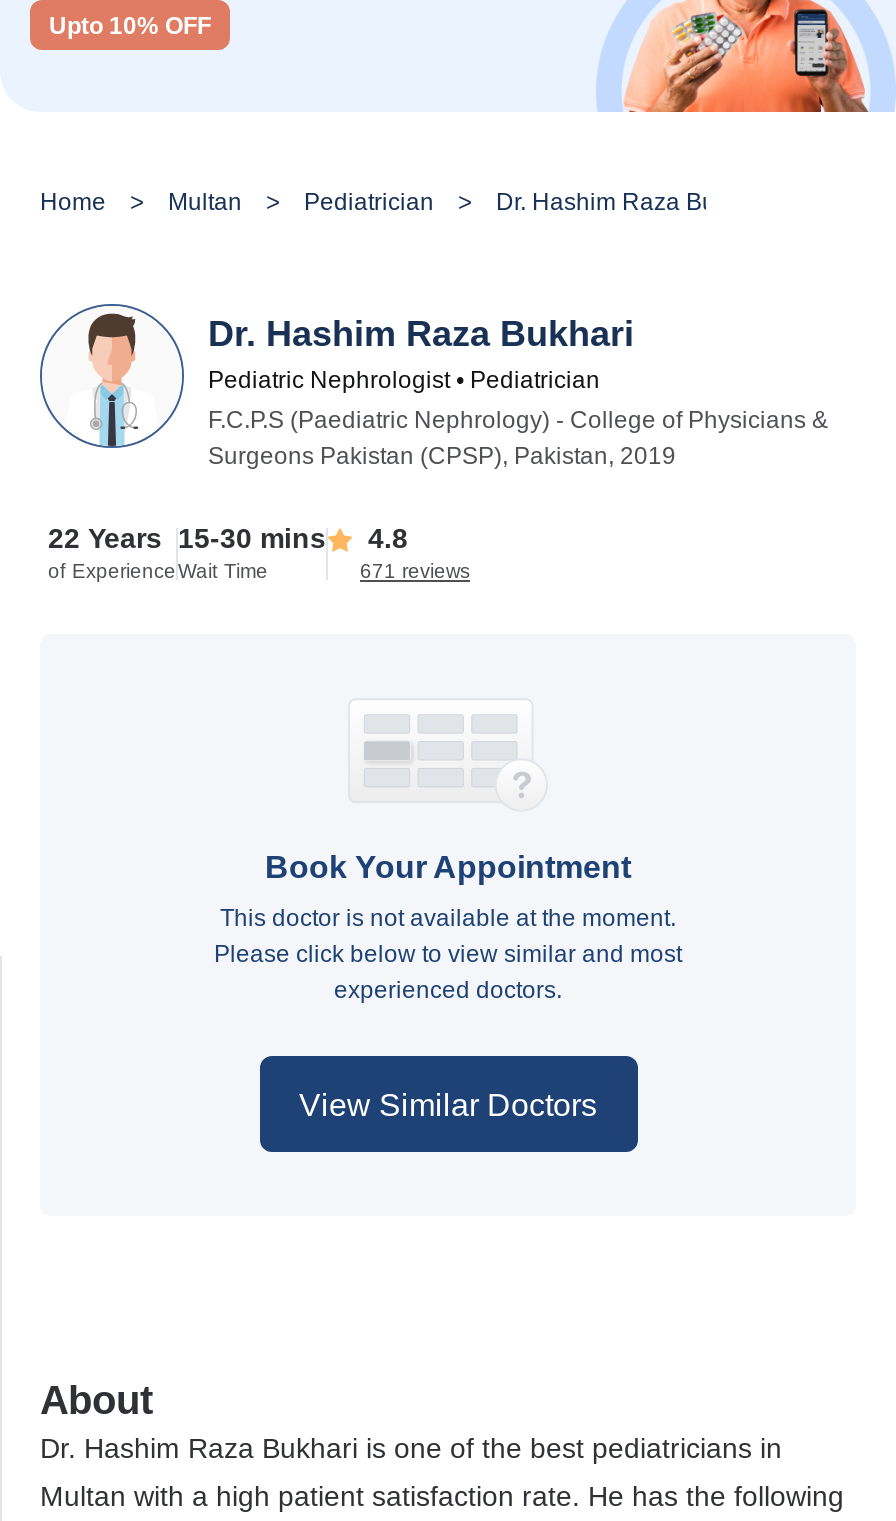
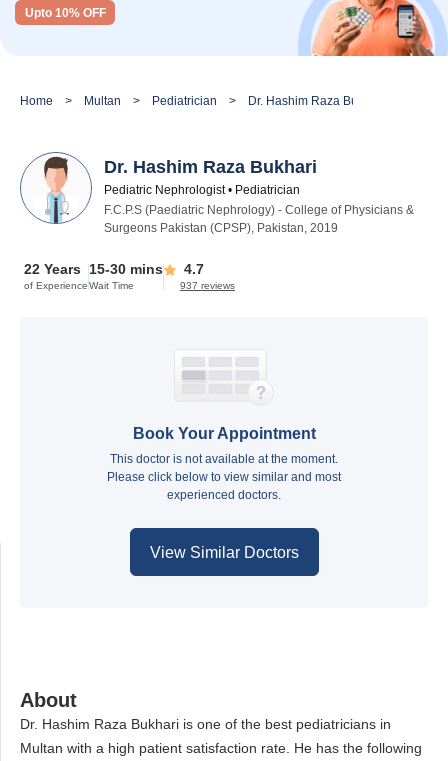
- 22 Years 15-30 mins 4.8
+ 22 Years 15-30 mins 4.7

- 671 reviews
+ 937 reviews
